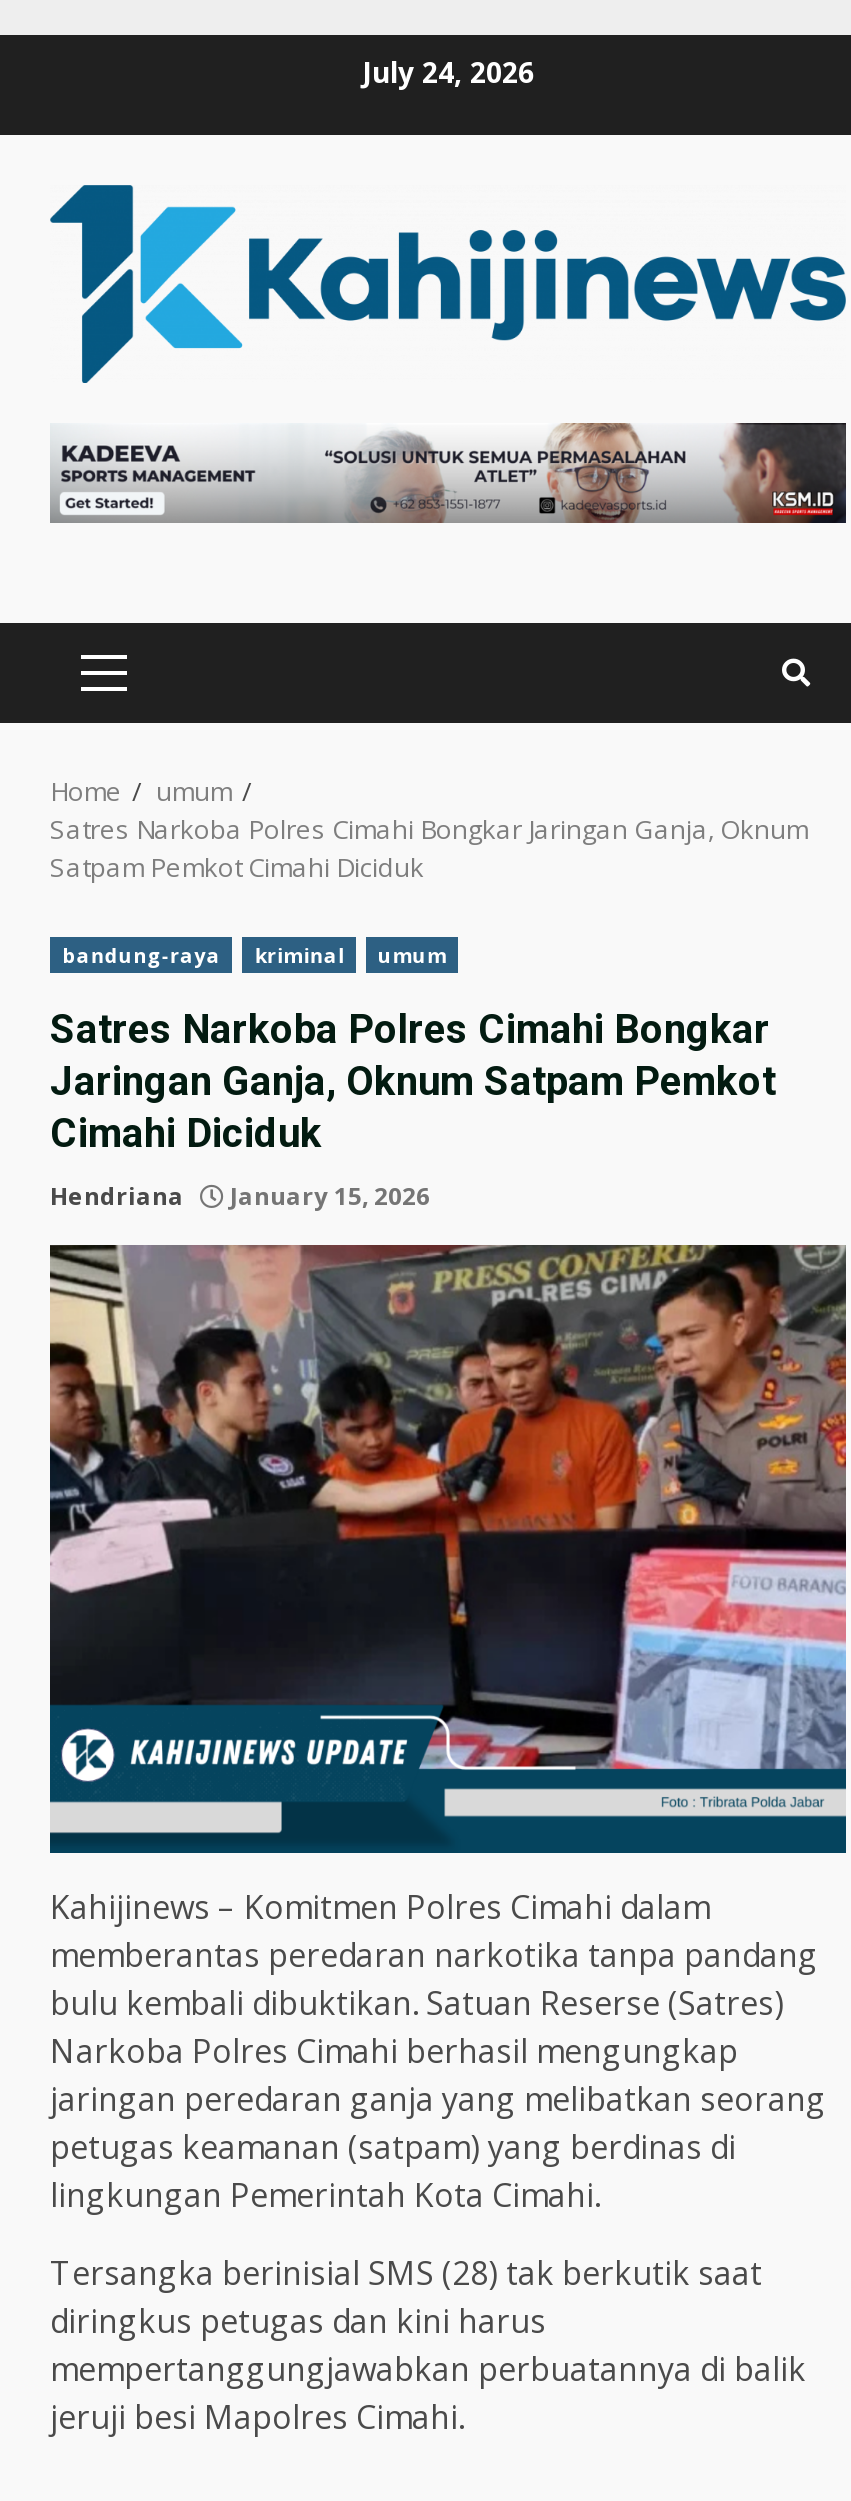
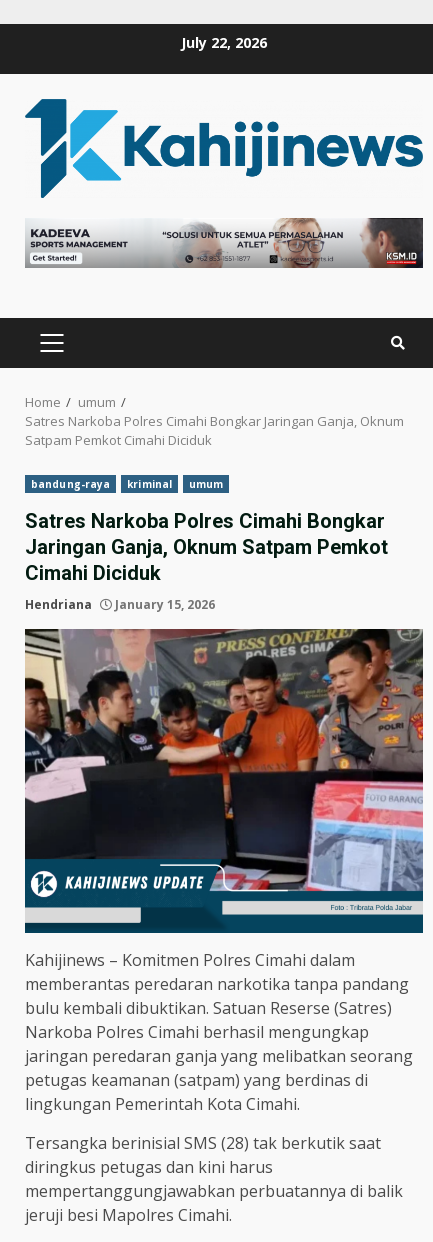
- July 24, 2026
+ July 22, 2026
